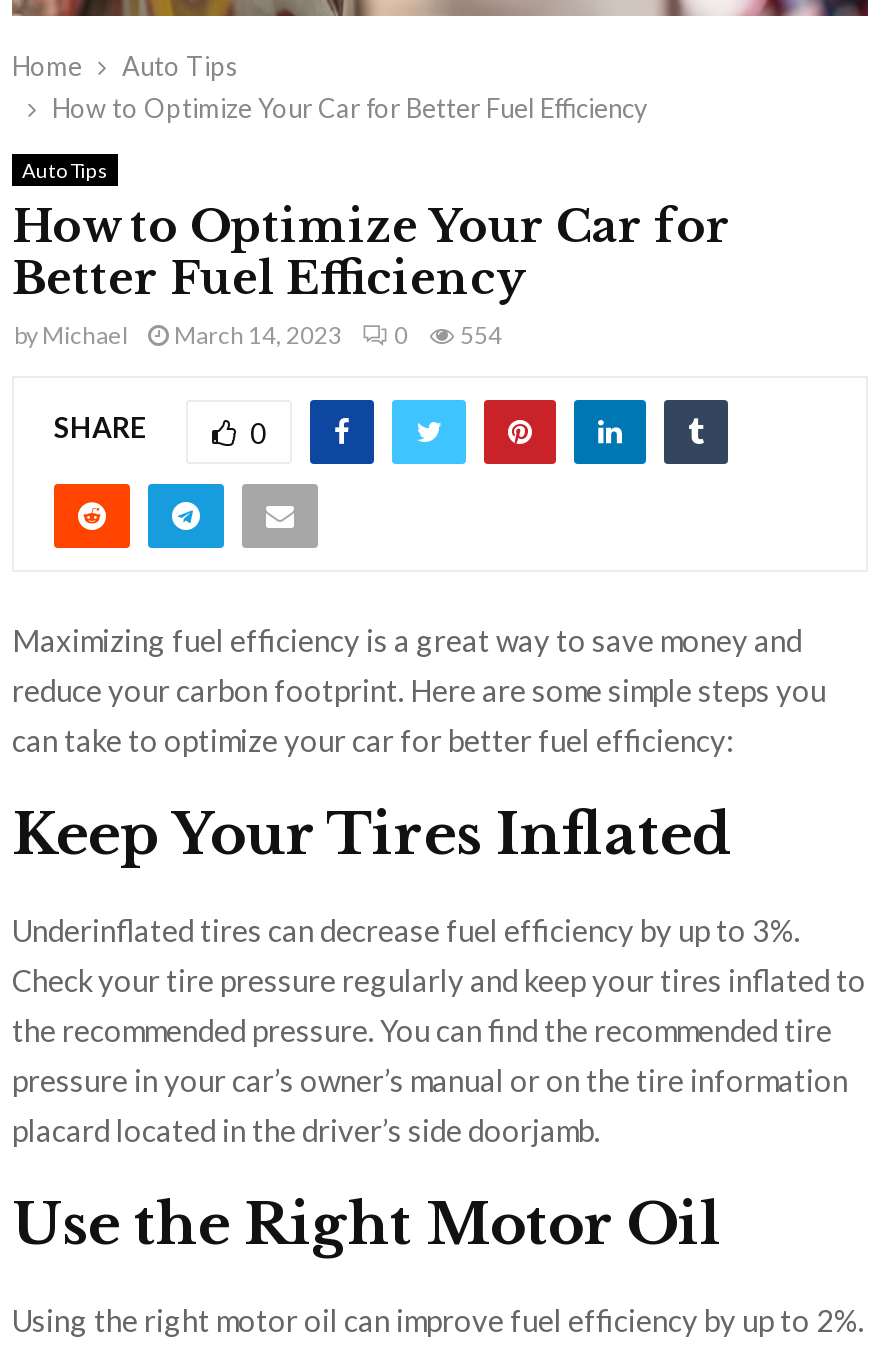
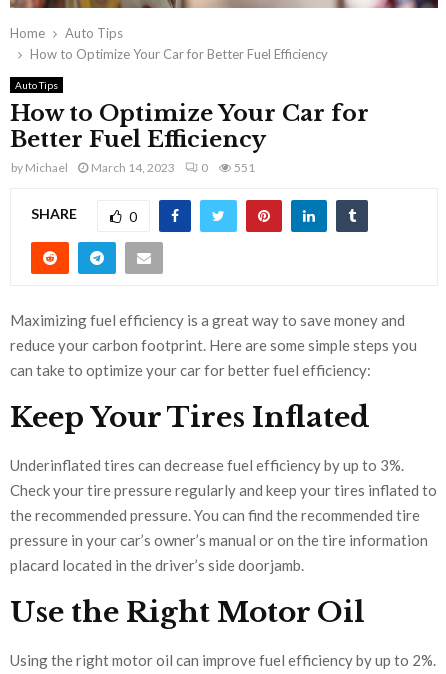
- by Michael March 14, 2023 0 554
+ by Michael March 14, 2023 0 551
